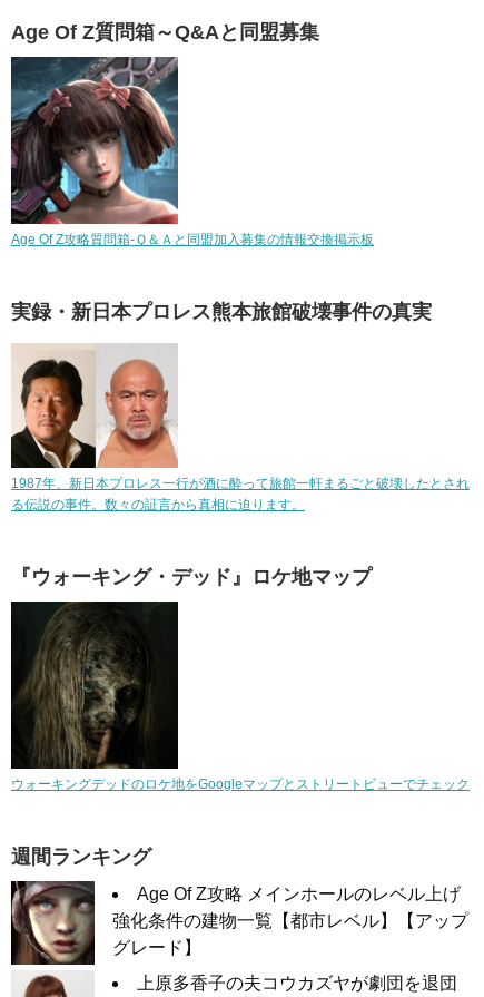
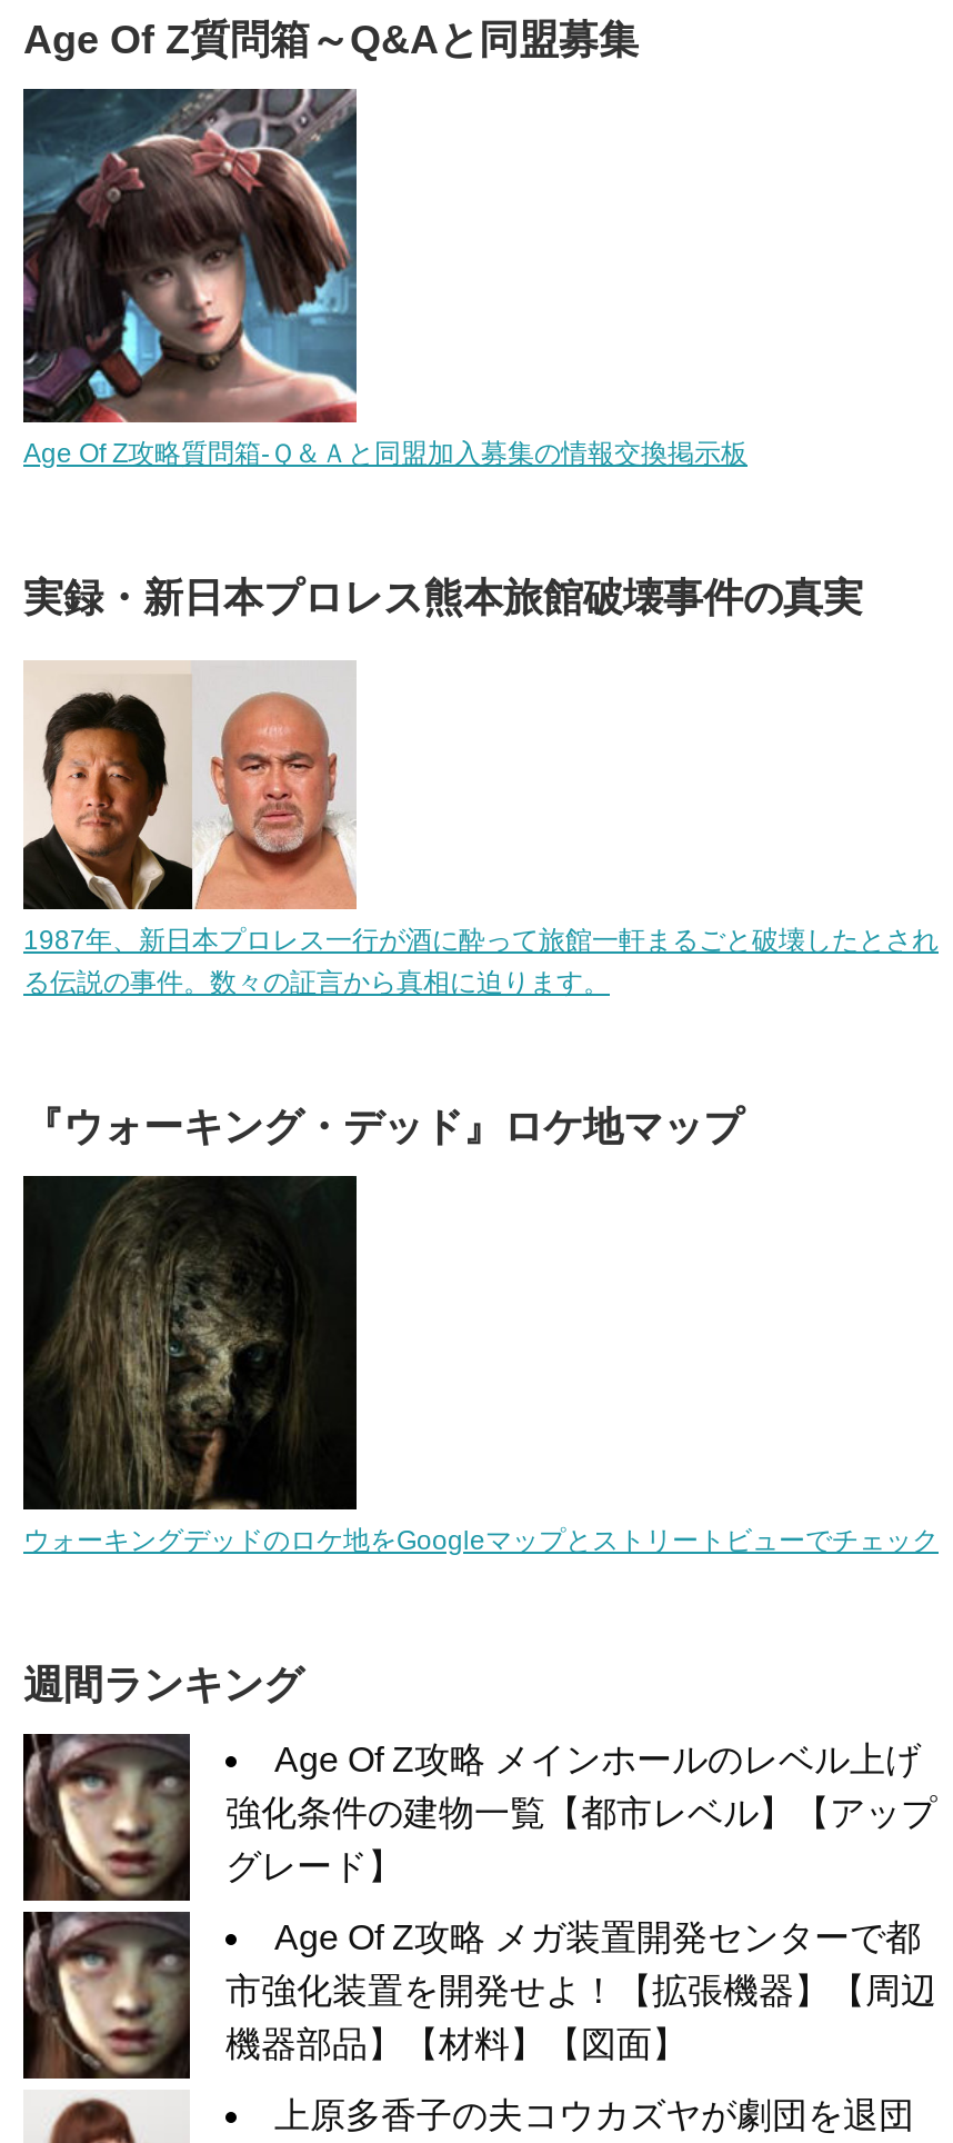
+ Age Of Z攻略 メガ装置開発センターで都
+ 市強化装置を開発せよ！【拡張機器】【周辺
+ 機器部品】【材料】【図面】
